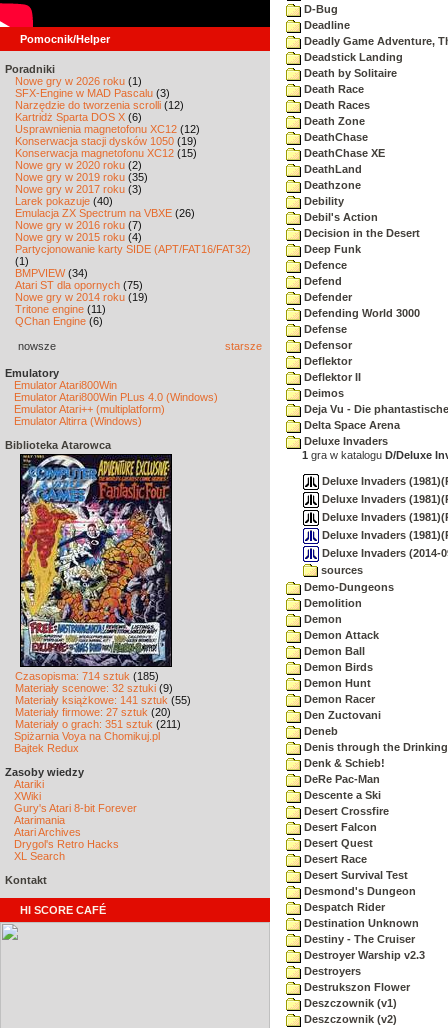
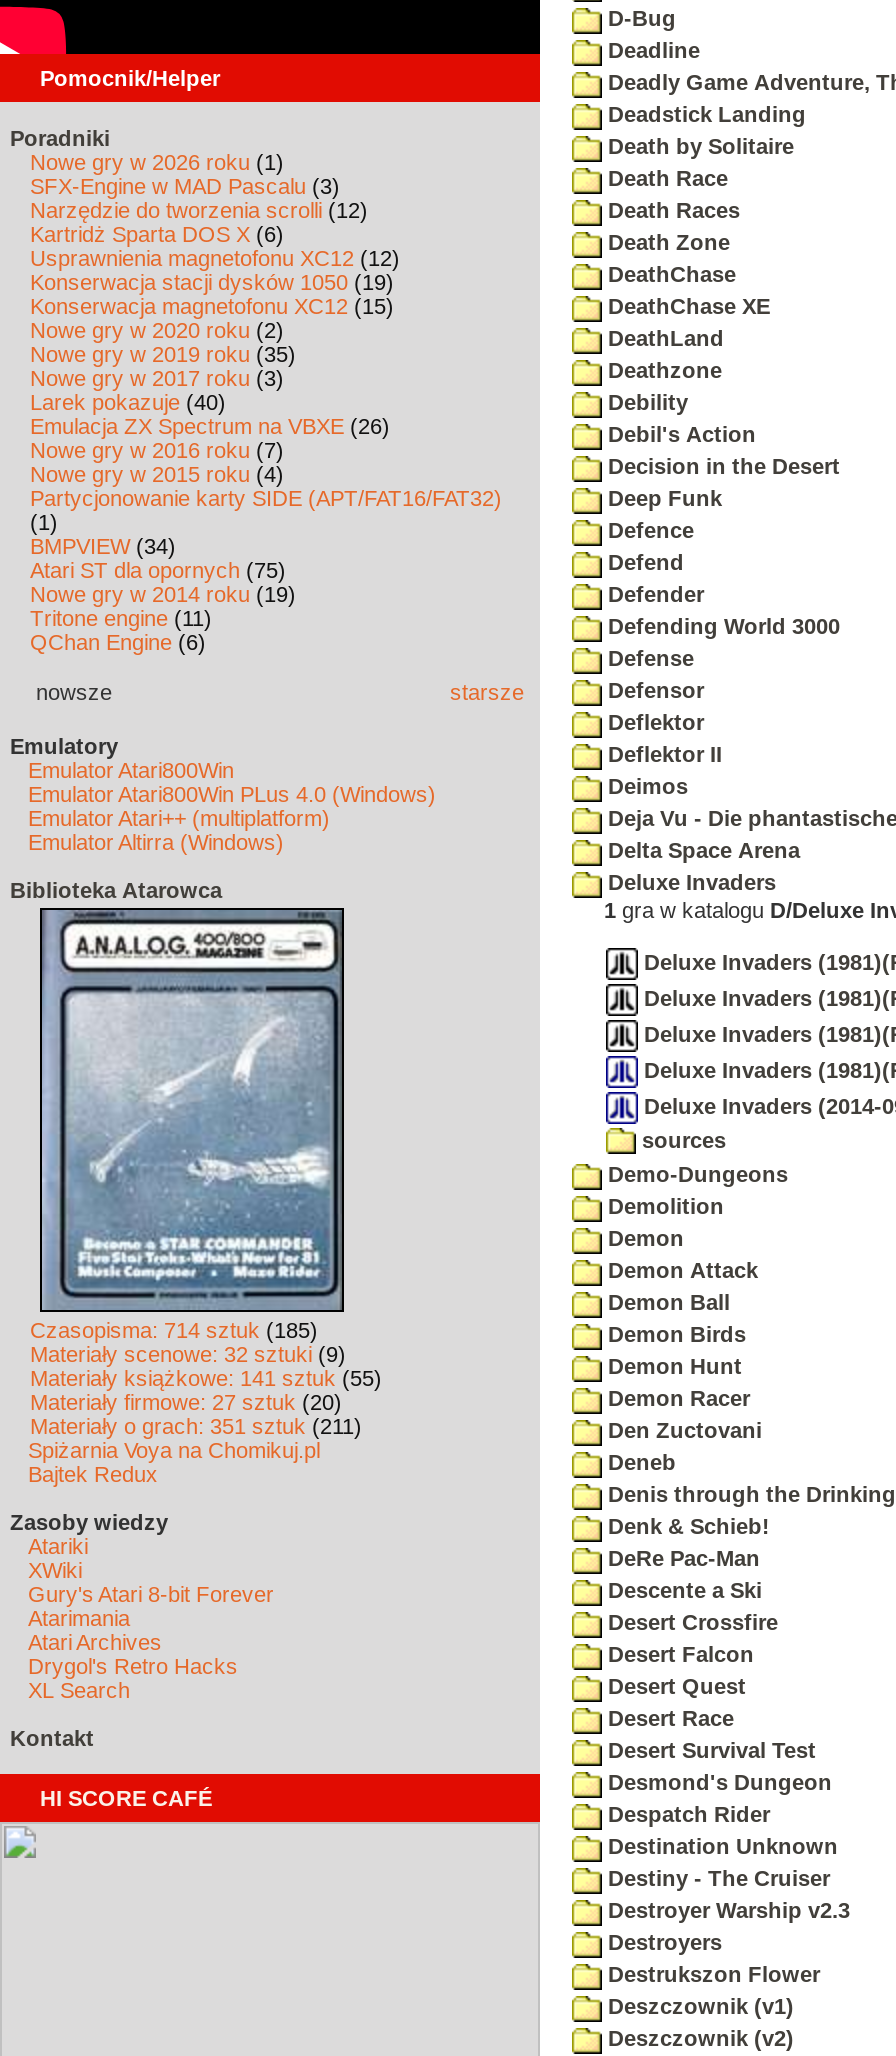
- [image]
+ [image]
